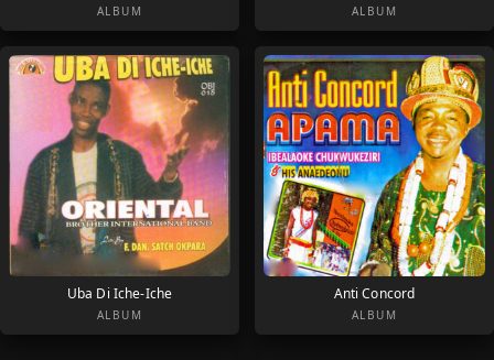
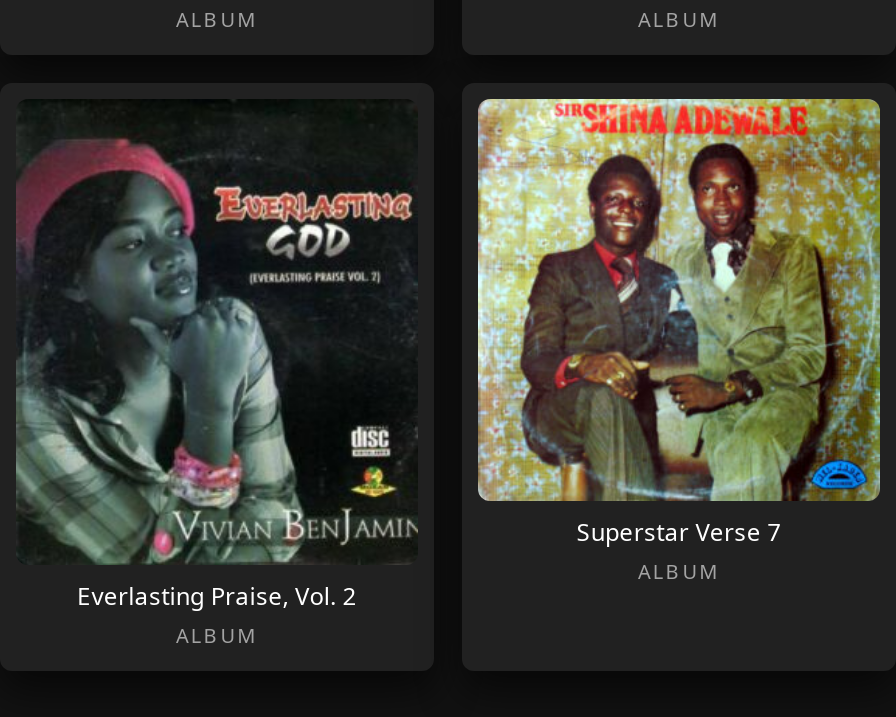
- [image]
- Uba Di Iche-Iche
+ [image]
+ Everlasting Praise, Vol. 2

- [image]
- Anti Concord
+ [image]
+ Superstar Verse 7
